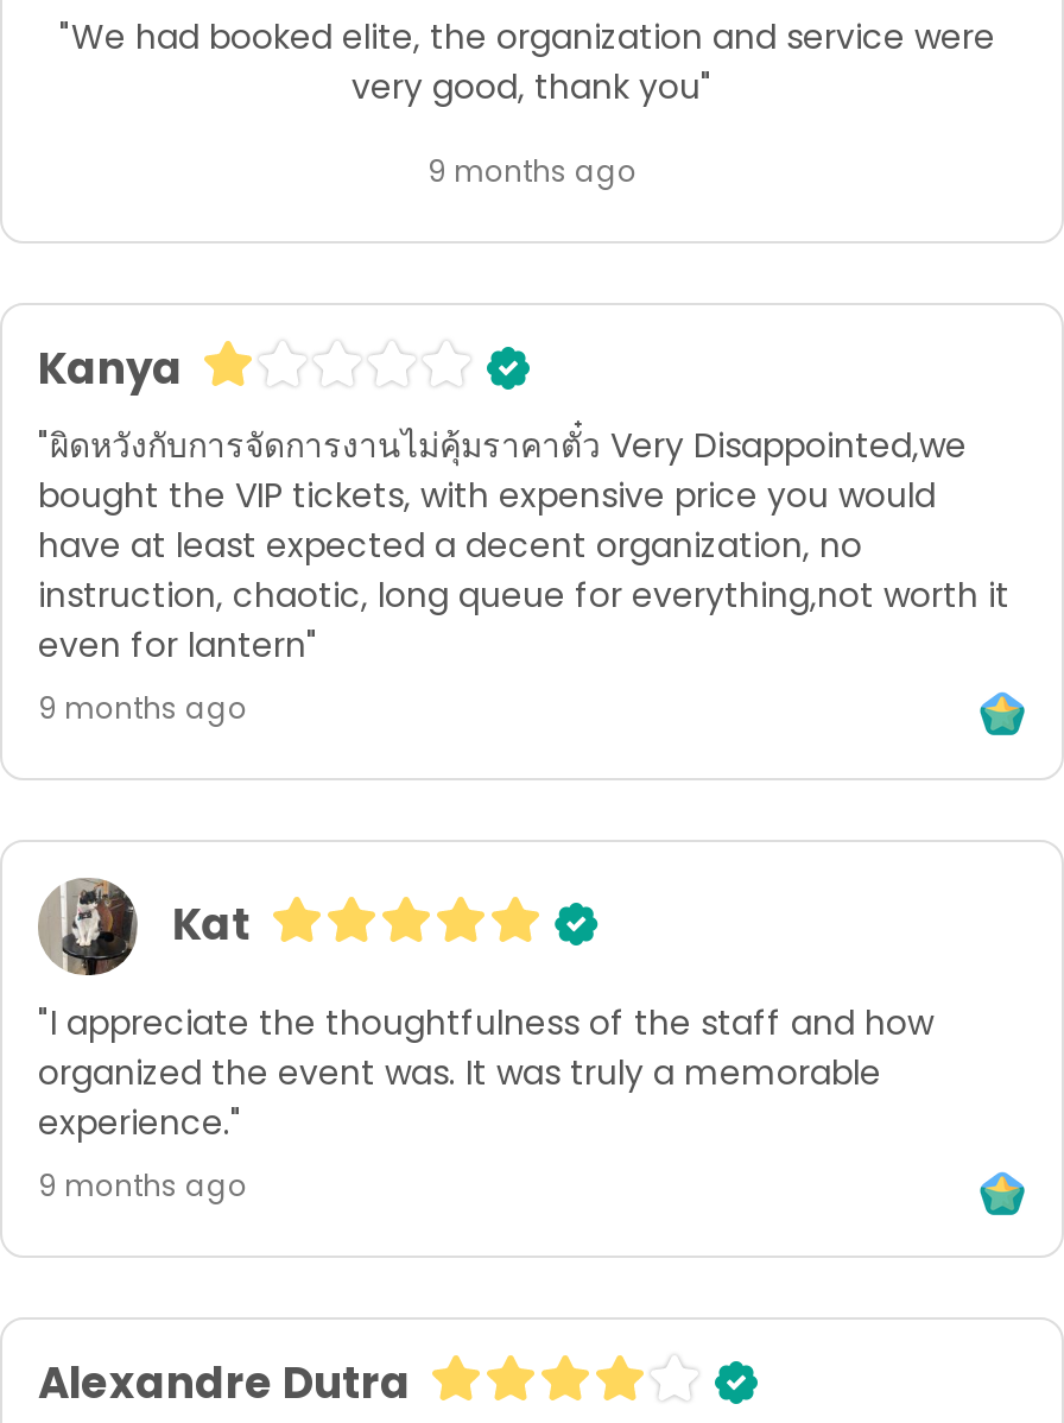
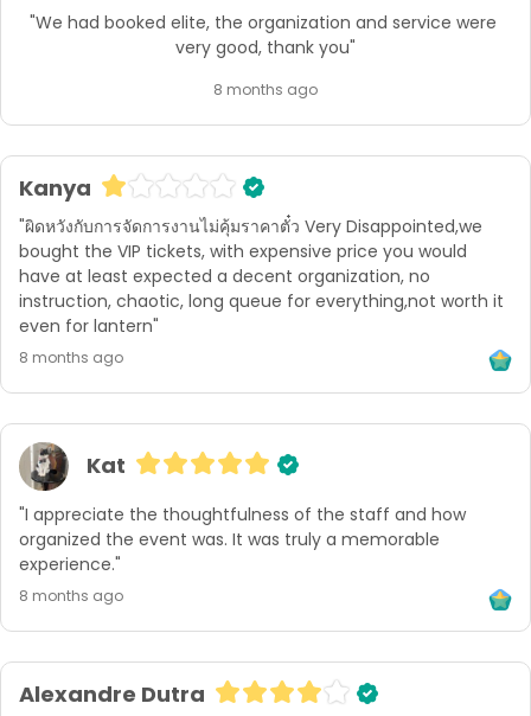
- 9 months ago
+ 8 months ago

- 9 months ago
+ 8 months ago

- 9 months ago
+ 8 months ago
